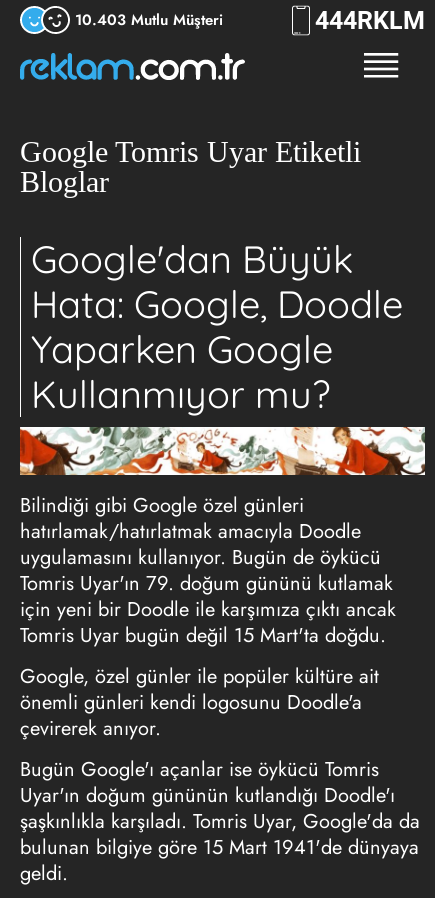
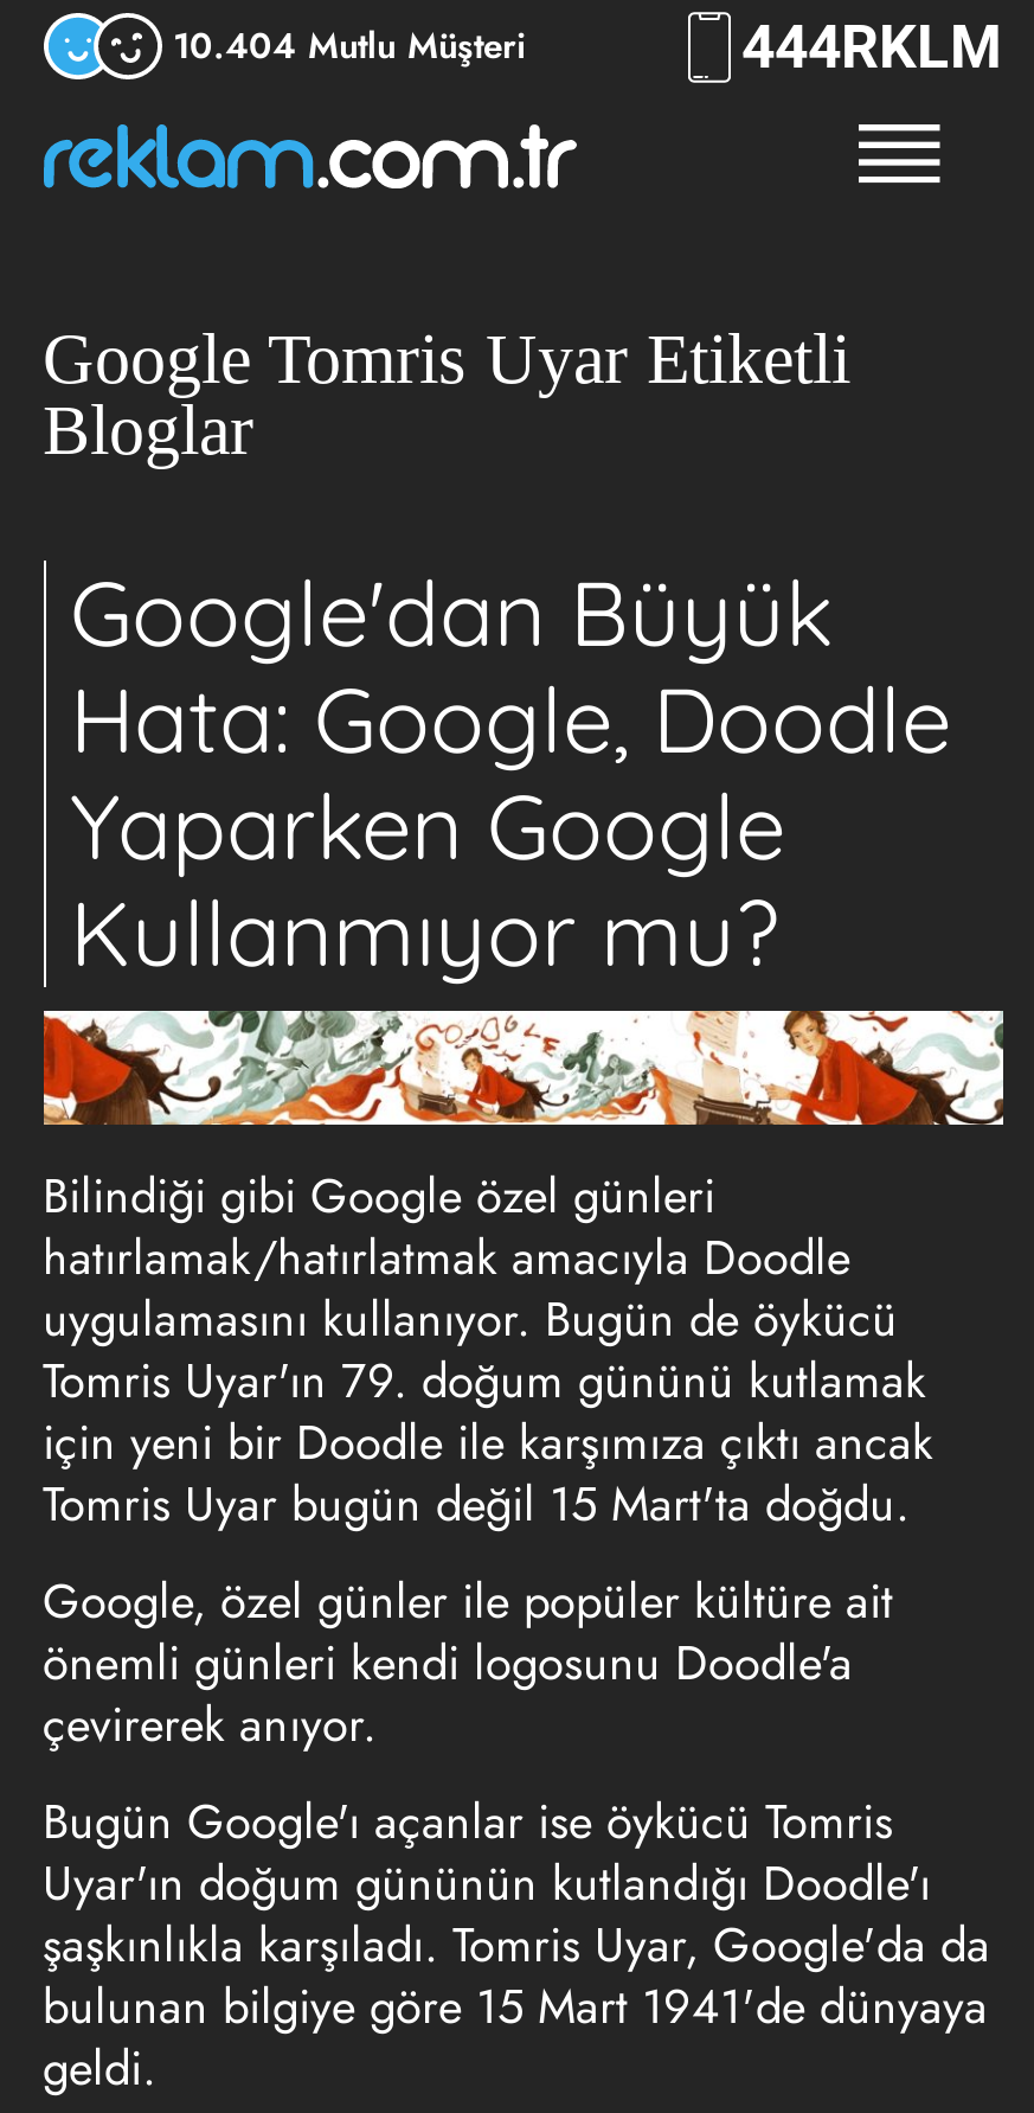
- 10.403 Mutlu Müşteri
+ 10.404 Mutlu Müşteri
